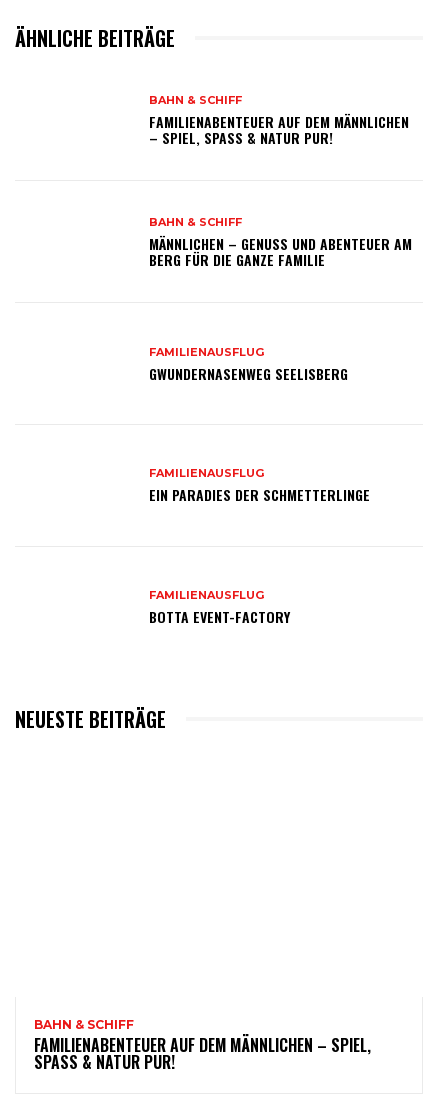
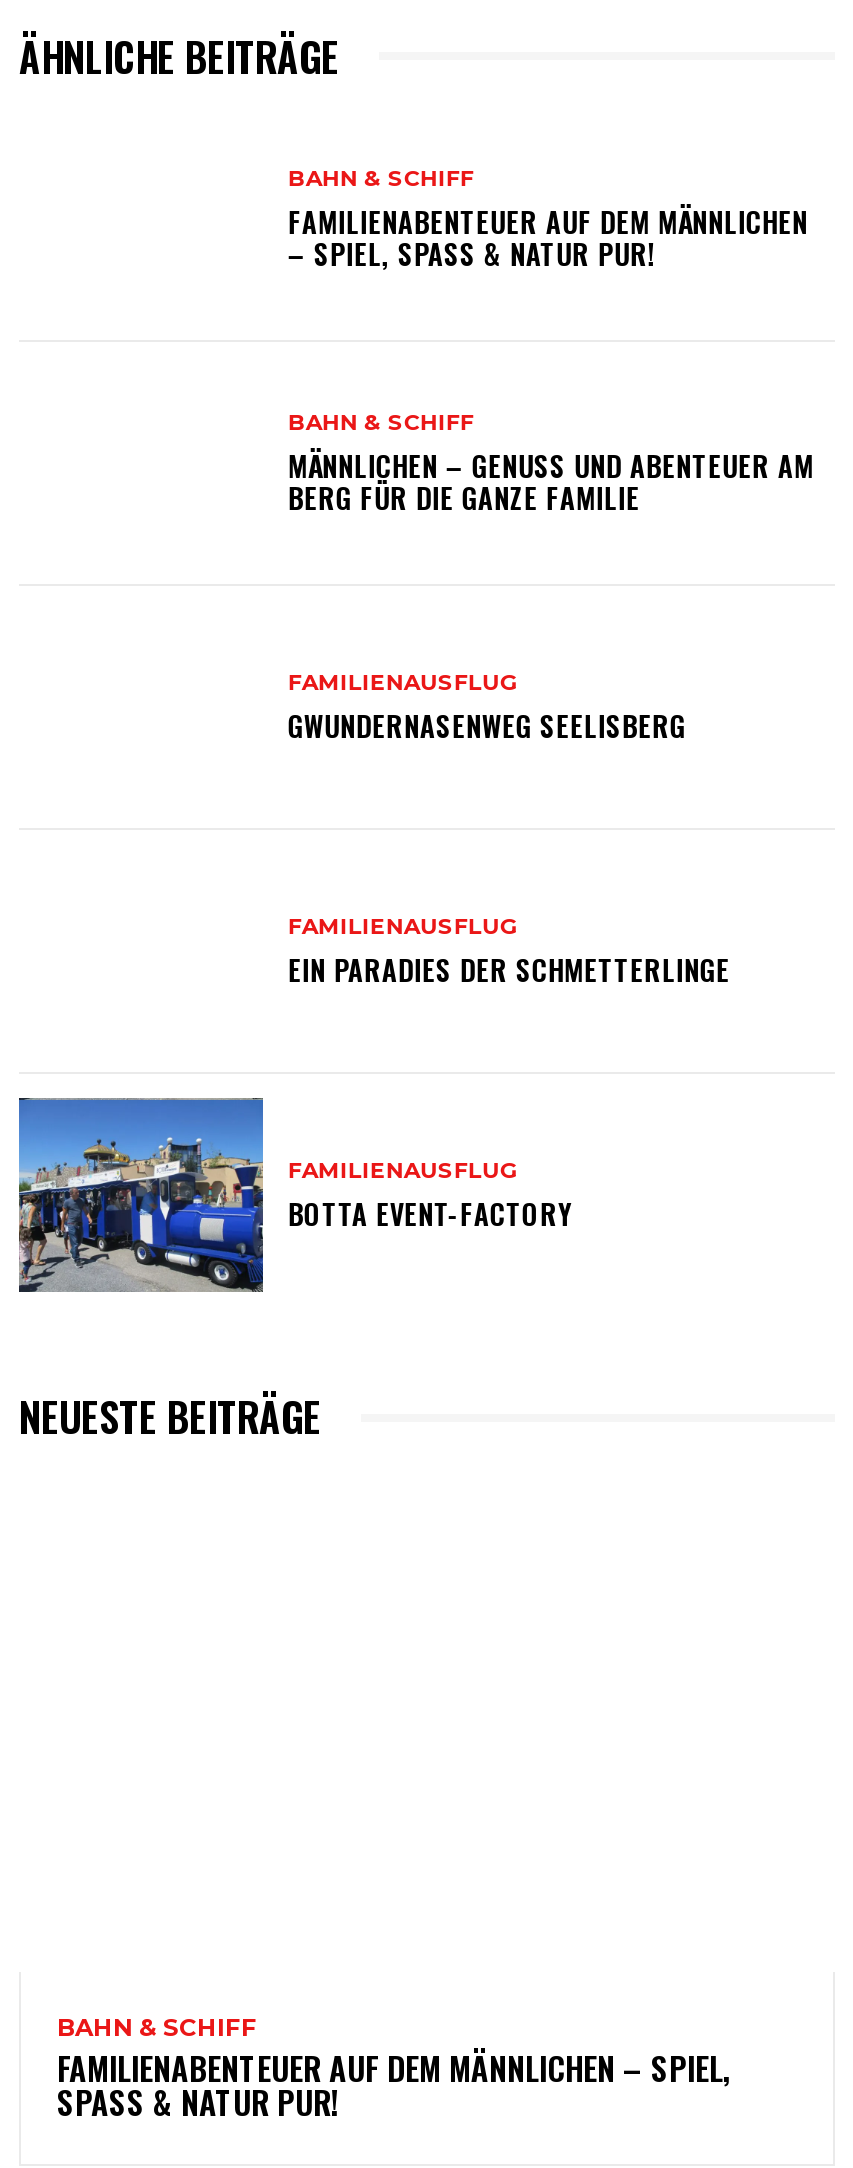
+ [image]
